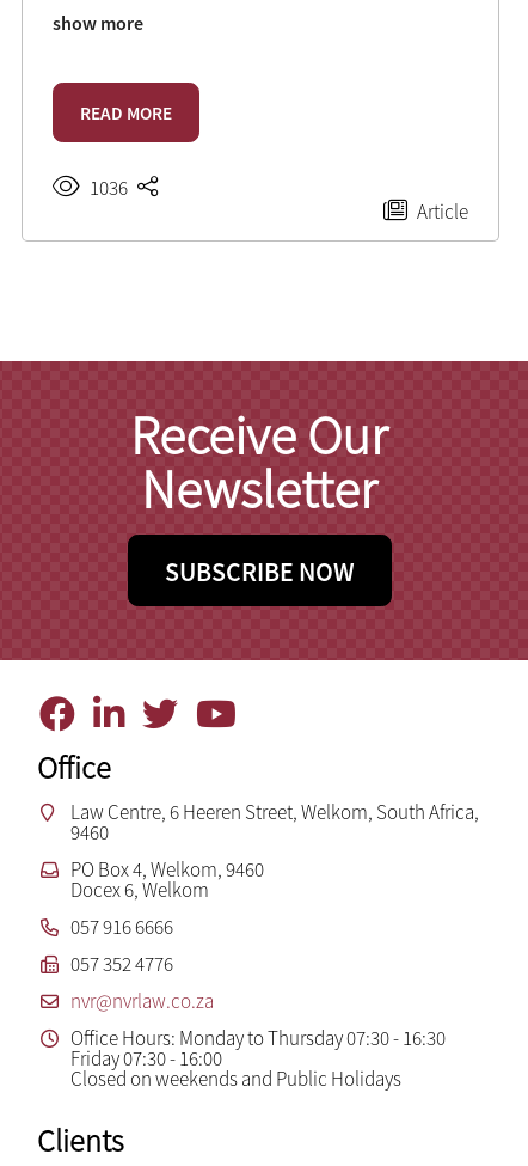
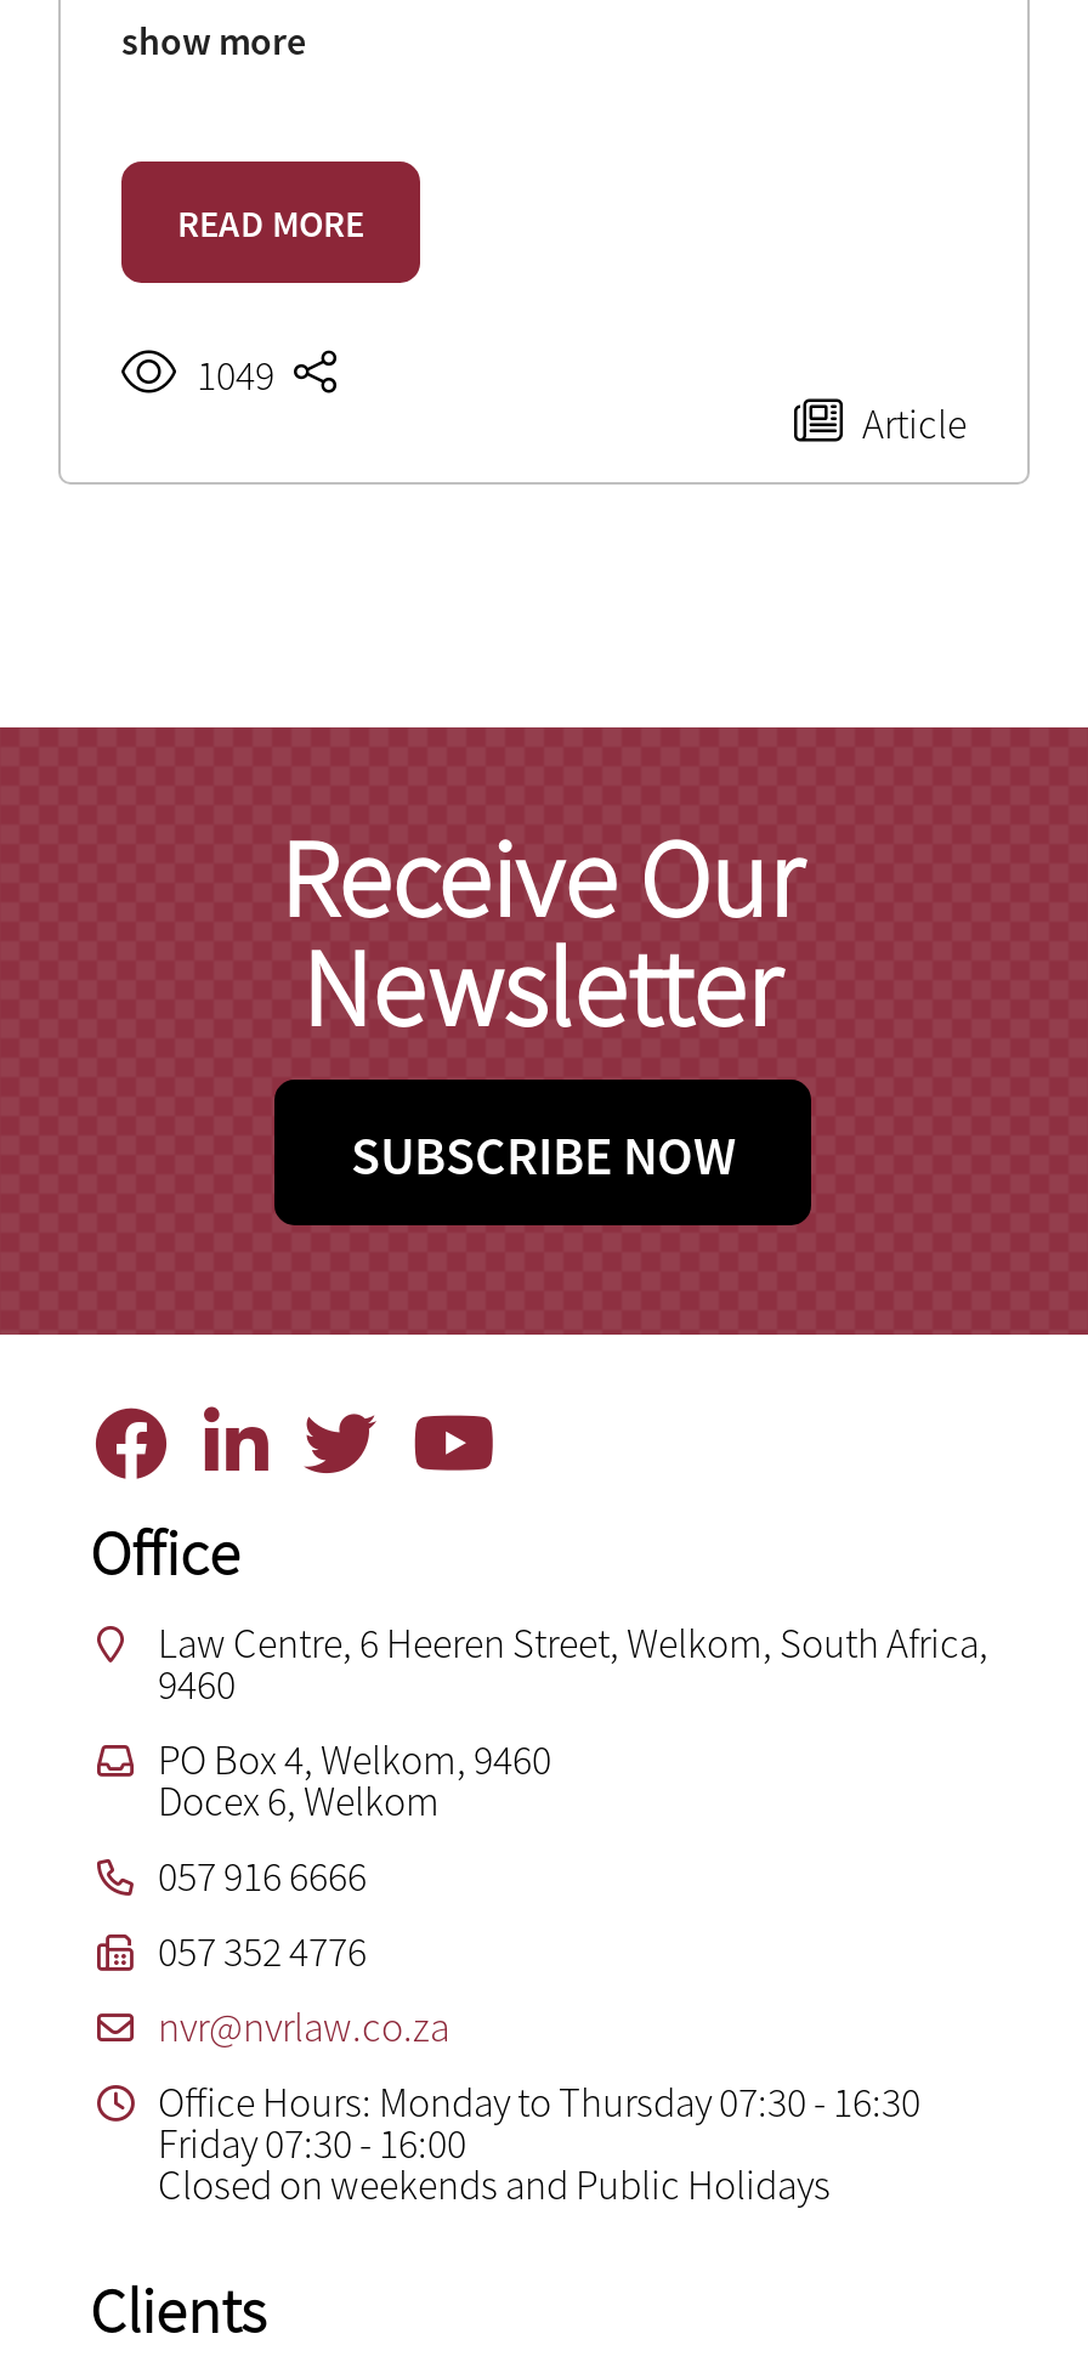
- 1036
+ 1049
